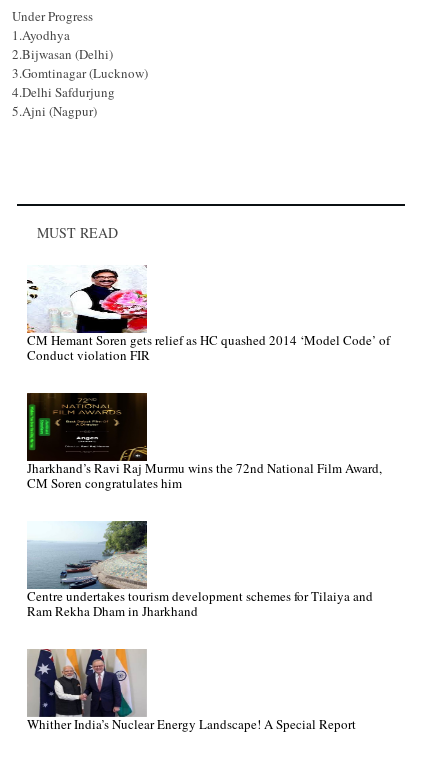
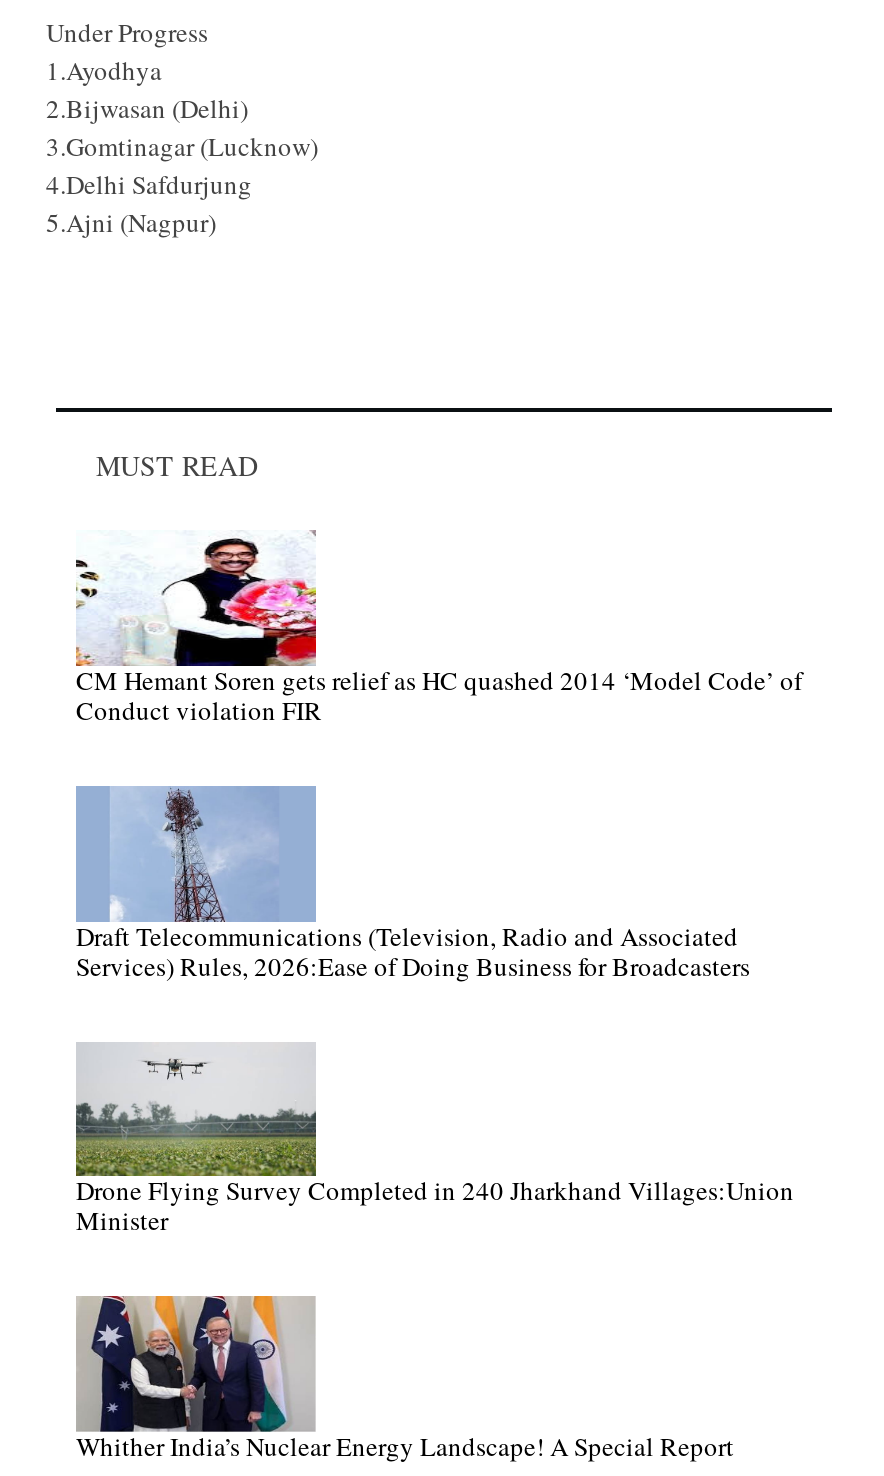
- [image]
- Jharkhand’s Ravi Raj Murmu wins the 72nd National Film Award,
- CM Soren congratulates him
+ [image]
+ Draft Telecommunications (Television, Radio and Associated
+ Services) Rules, 2026:Ease of Doing Business for Broadcasters

- [image]
- Centre undertakes tourism development schemes for Tilaiya and
- Ram Rekha Dham in Jharkhand
+ [image]
+ Drone Flying Survey Completed in 240 Jharkhand Villages:Union
+ Minister
